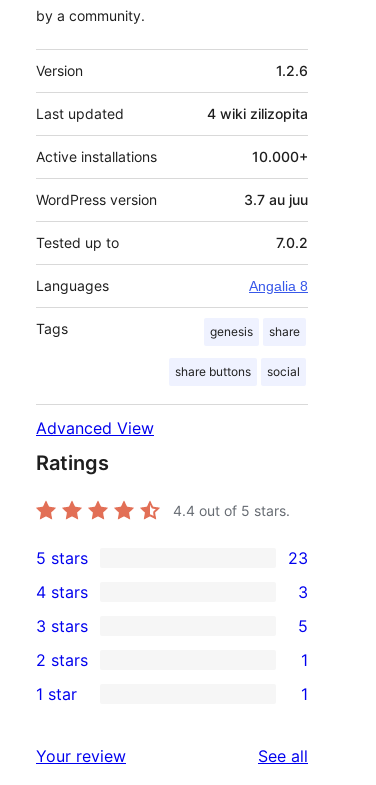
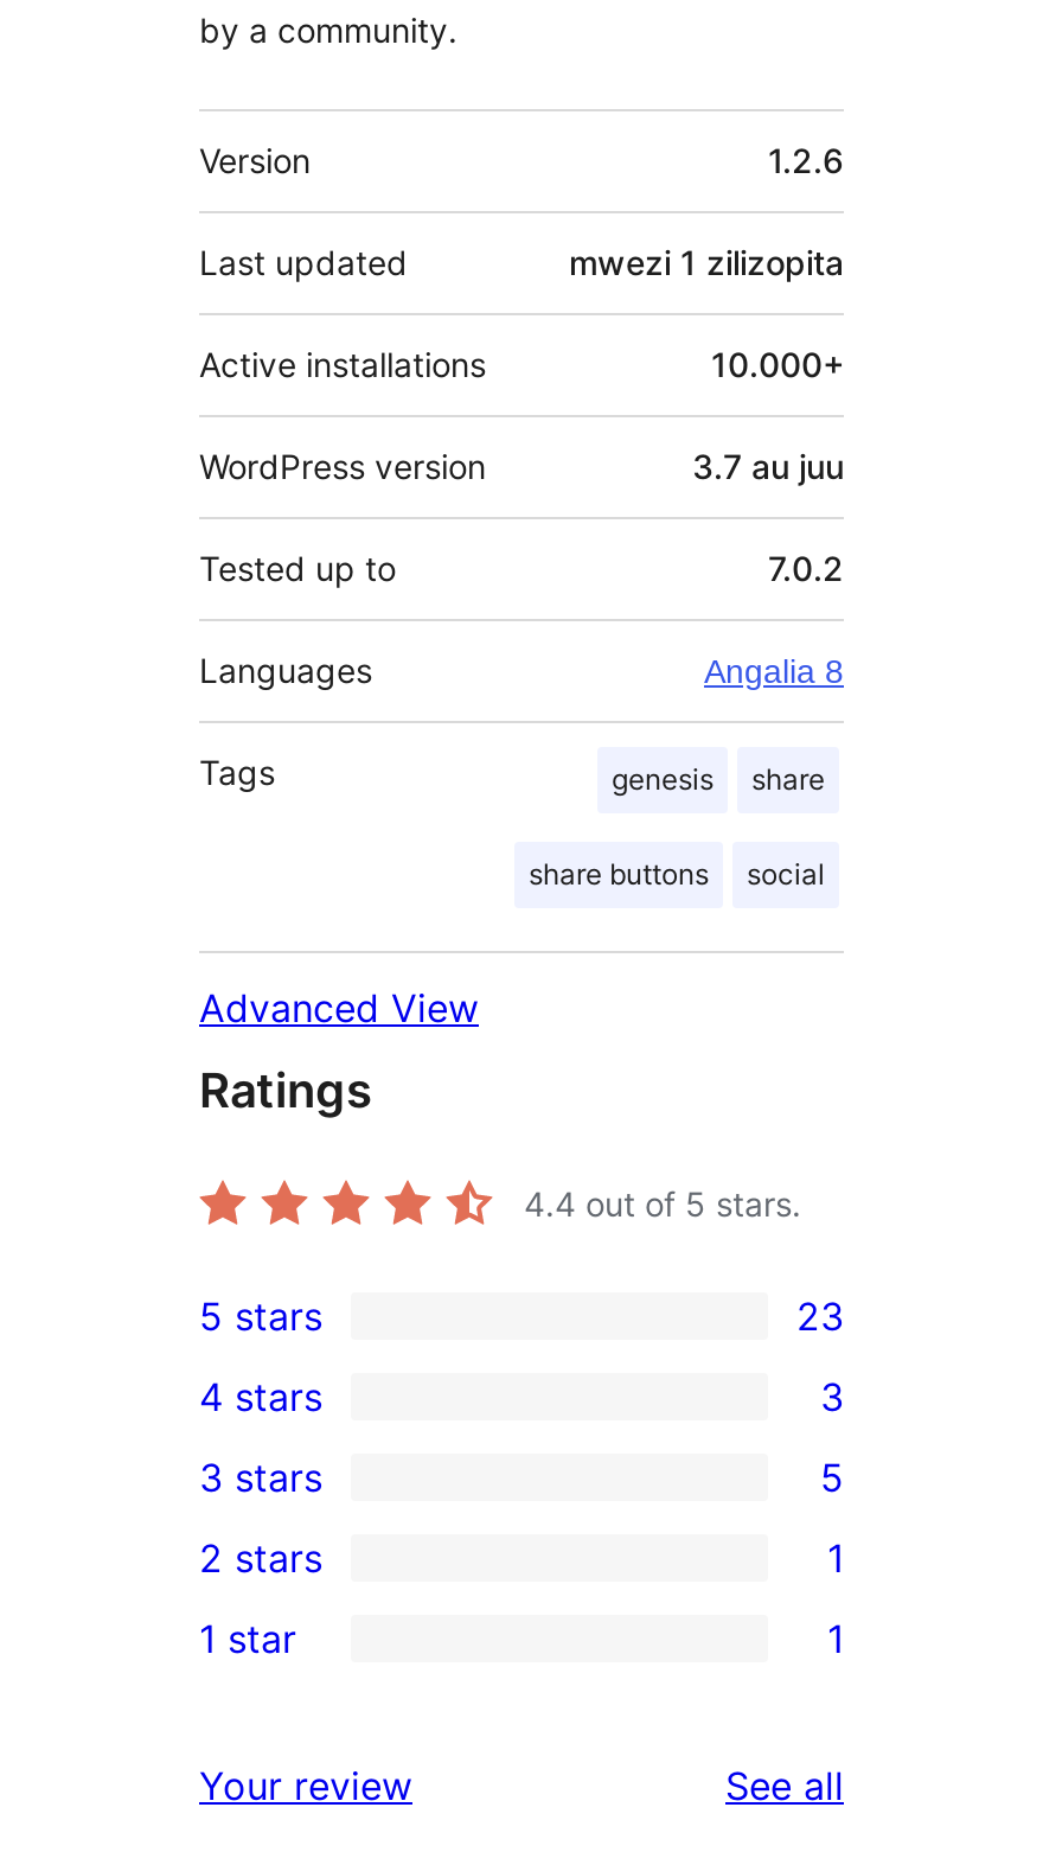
- 4 wiki zilizopita
+ mwezi 1 zilizopita
